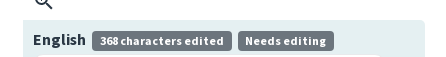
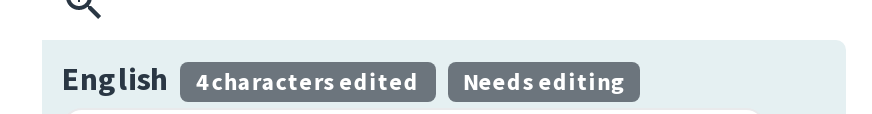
- 368 characters edited
+ 4 characters edited
